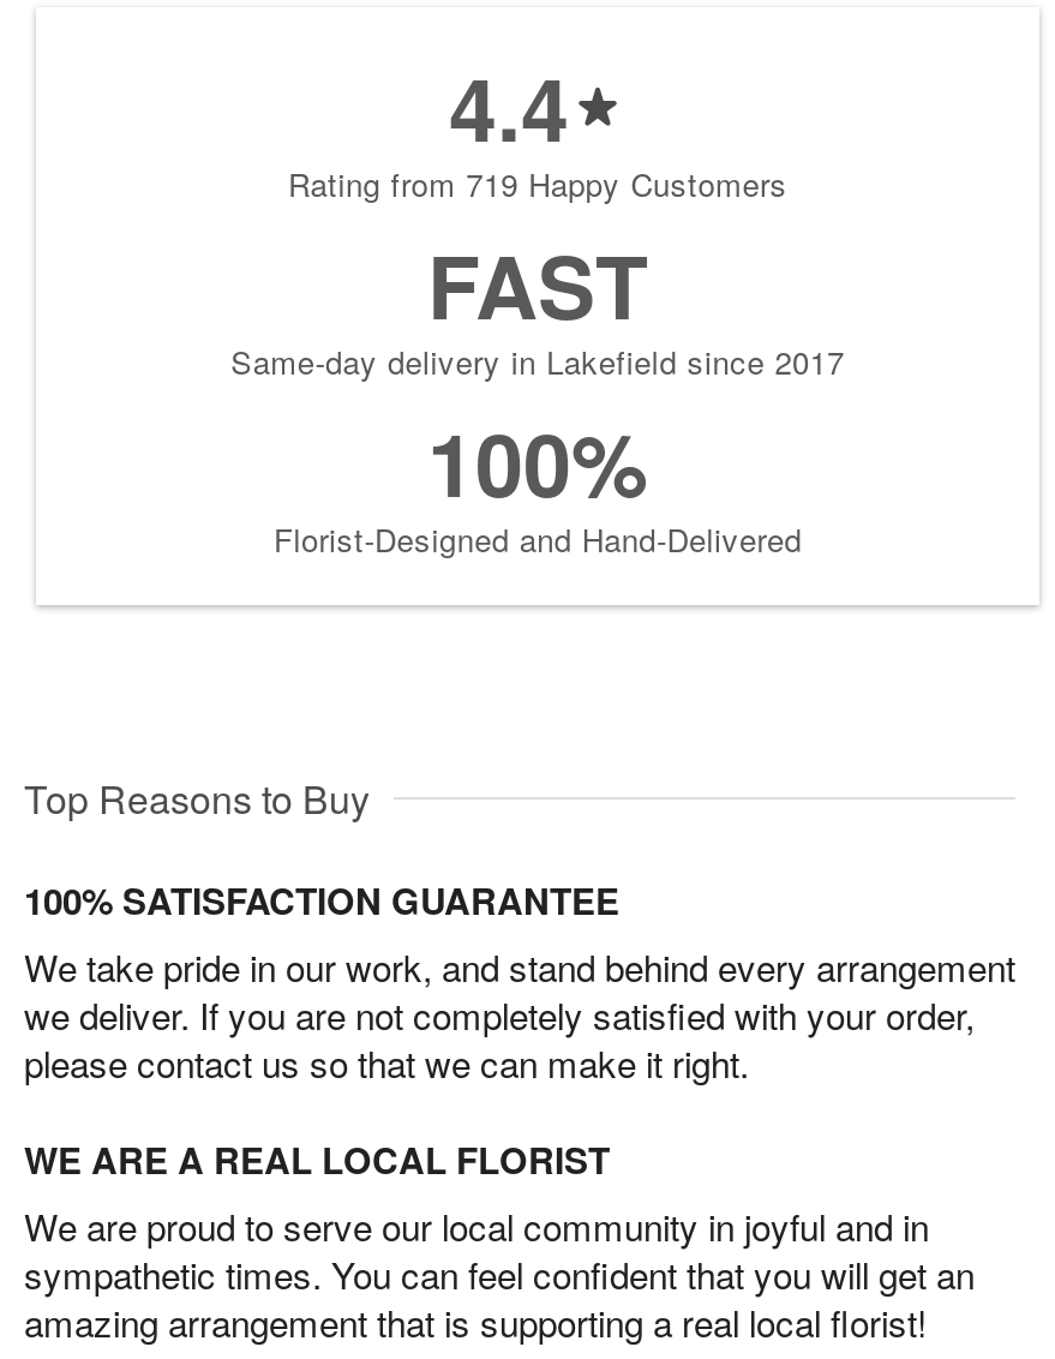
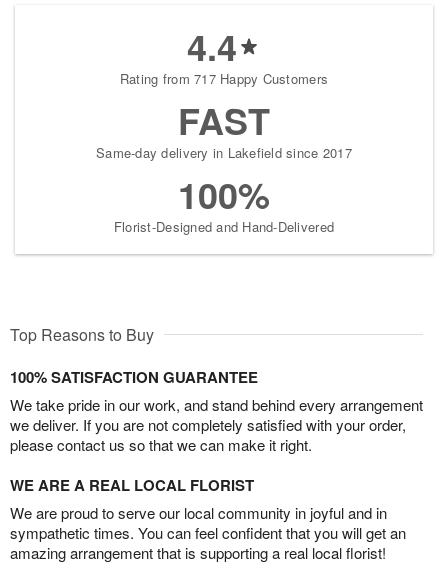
- Rating from 719 Happy Customers
+ Rating from 717 Happy Customers
